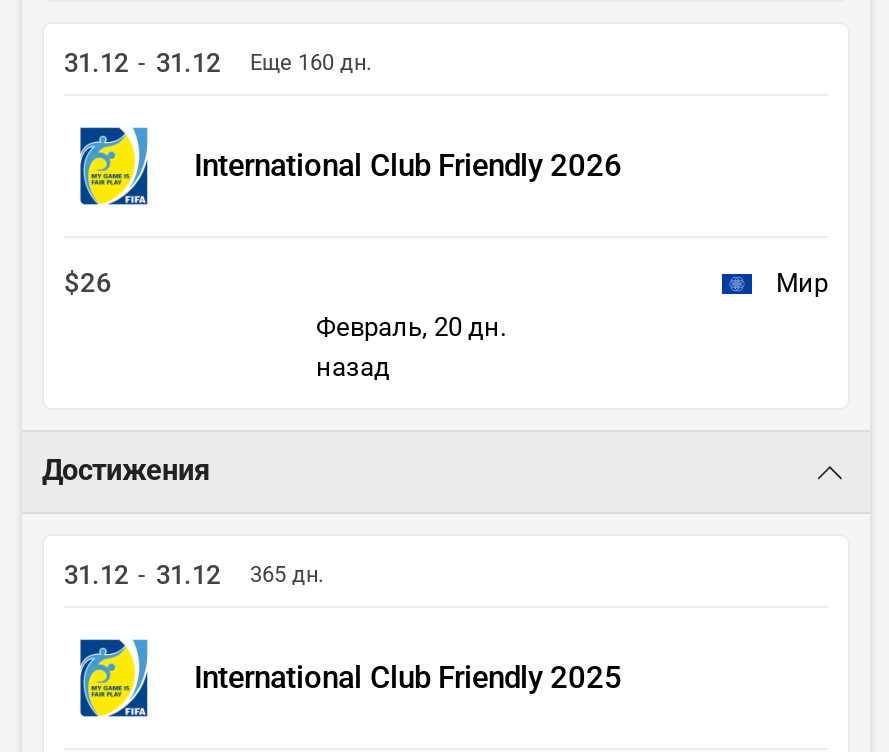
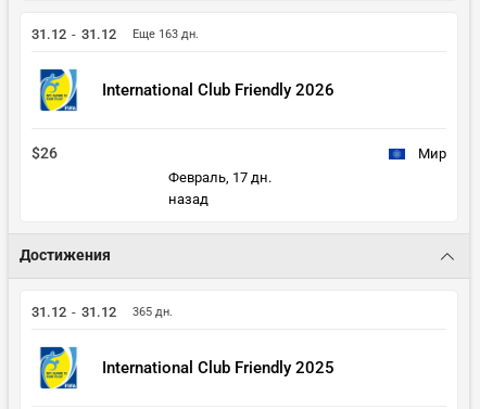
- 31.12 - 31.12 Еще 160 дн.
+ 31.12 - 31.12 Еще 163 дн.

- Февраль, 20 дн.
+ Февраль, 17 дн.
